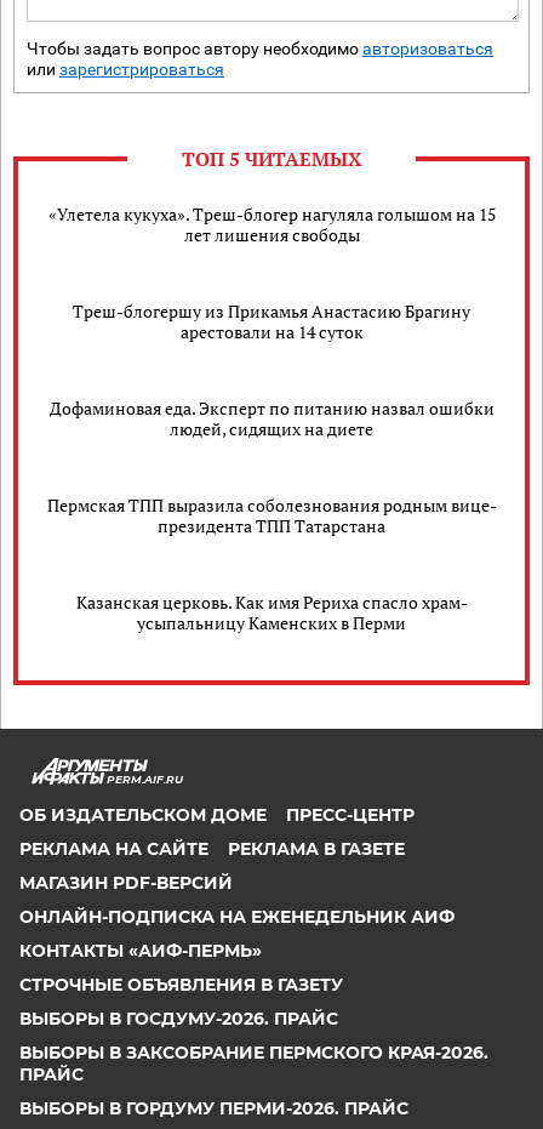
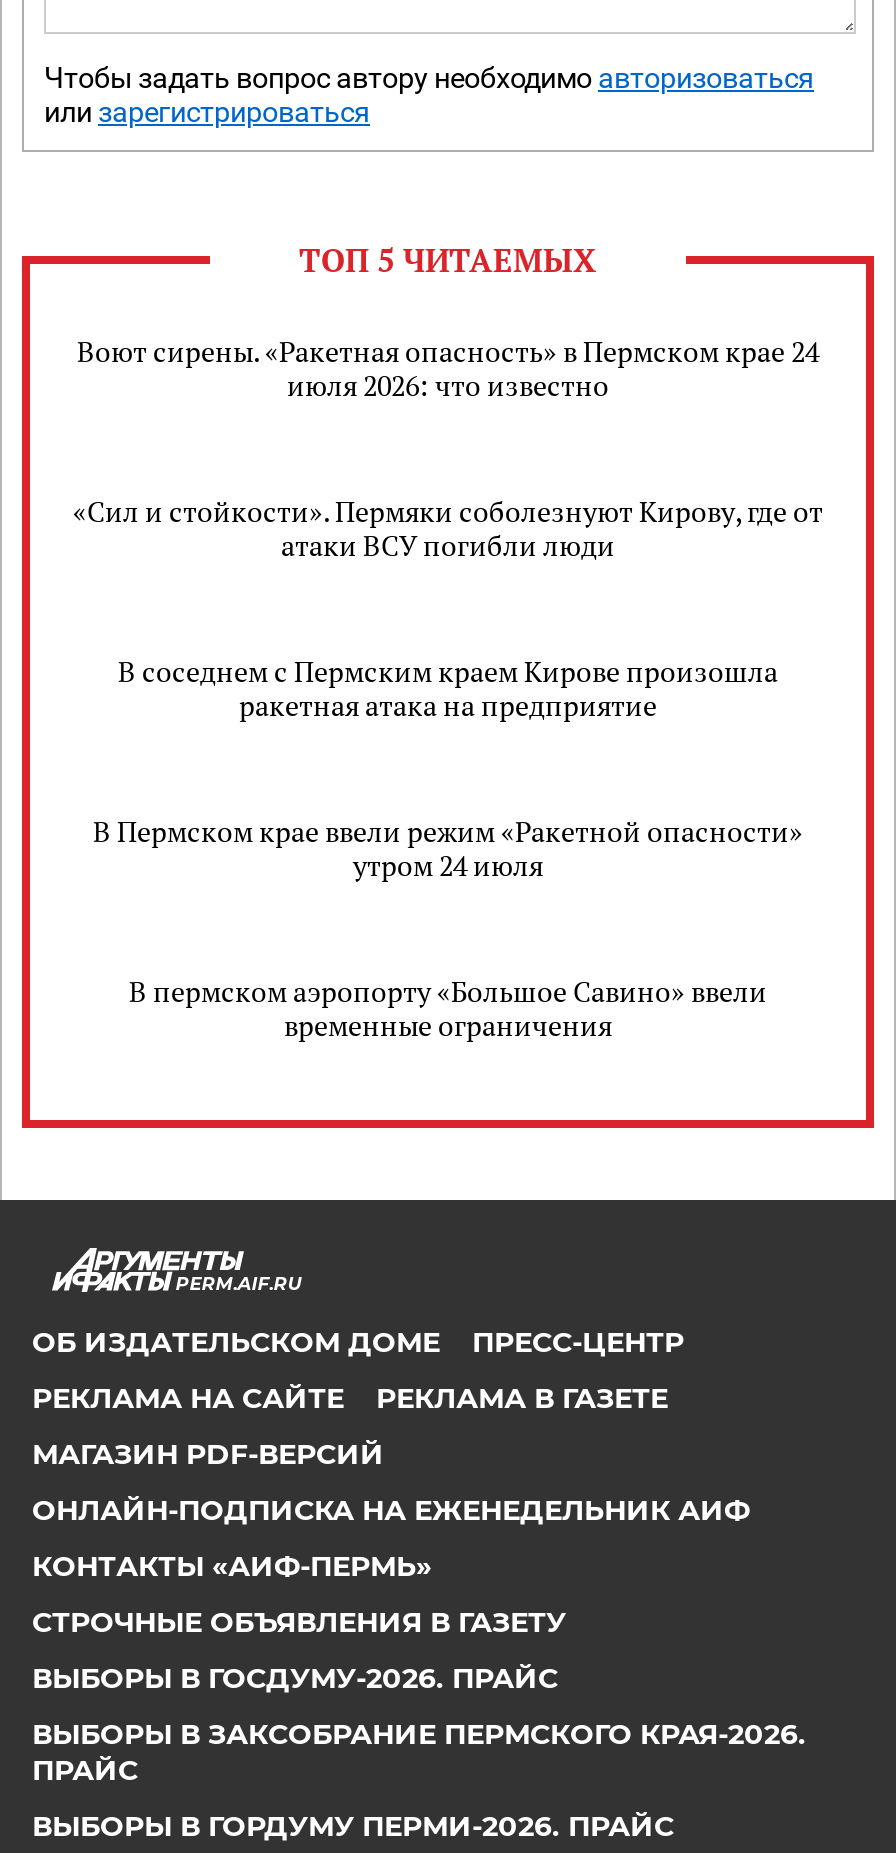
- «Улетела кукуха». Треш-блогер нагуляла голышом на 15
- лет лишения свободы
+ Воют сирены. «Ракетная опасность» в Пермском крае 24
+ июля 2026: что известно

- Треш-блогершу из Прикамья Анастасию Брагину
- арестовали на 14 суток
+ «Сил и стойкости». Пермяки соболезнуют Кирову, где от
+ атаки ВСУ погибли люди

- Дофаминовая еда. Эксперт по питанию назвал ошибки
- людей, сидящих на диете
+ В соседнем с Пермским краем Кирове произошла
+ ракетная атака на предприятие

- Пермская ТПП выразила соболезнования родным вице-
- президента ТПП Татарстана
+ В Пермском крае ввели режим «Ракетной опасности»
+ утром 24 июля

- Казанская церковь. Как имя Рериха спасло храм-
- усыпальницу Каменских в Перми
+ В пермском аэропорту «Большое Савино» ввели
+ временные ограничения
